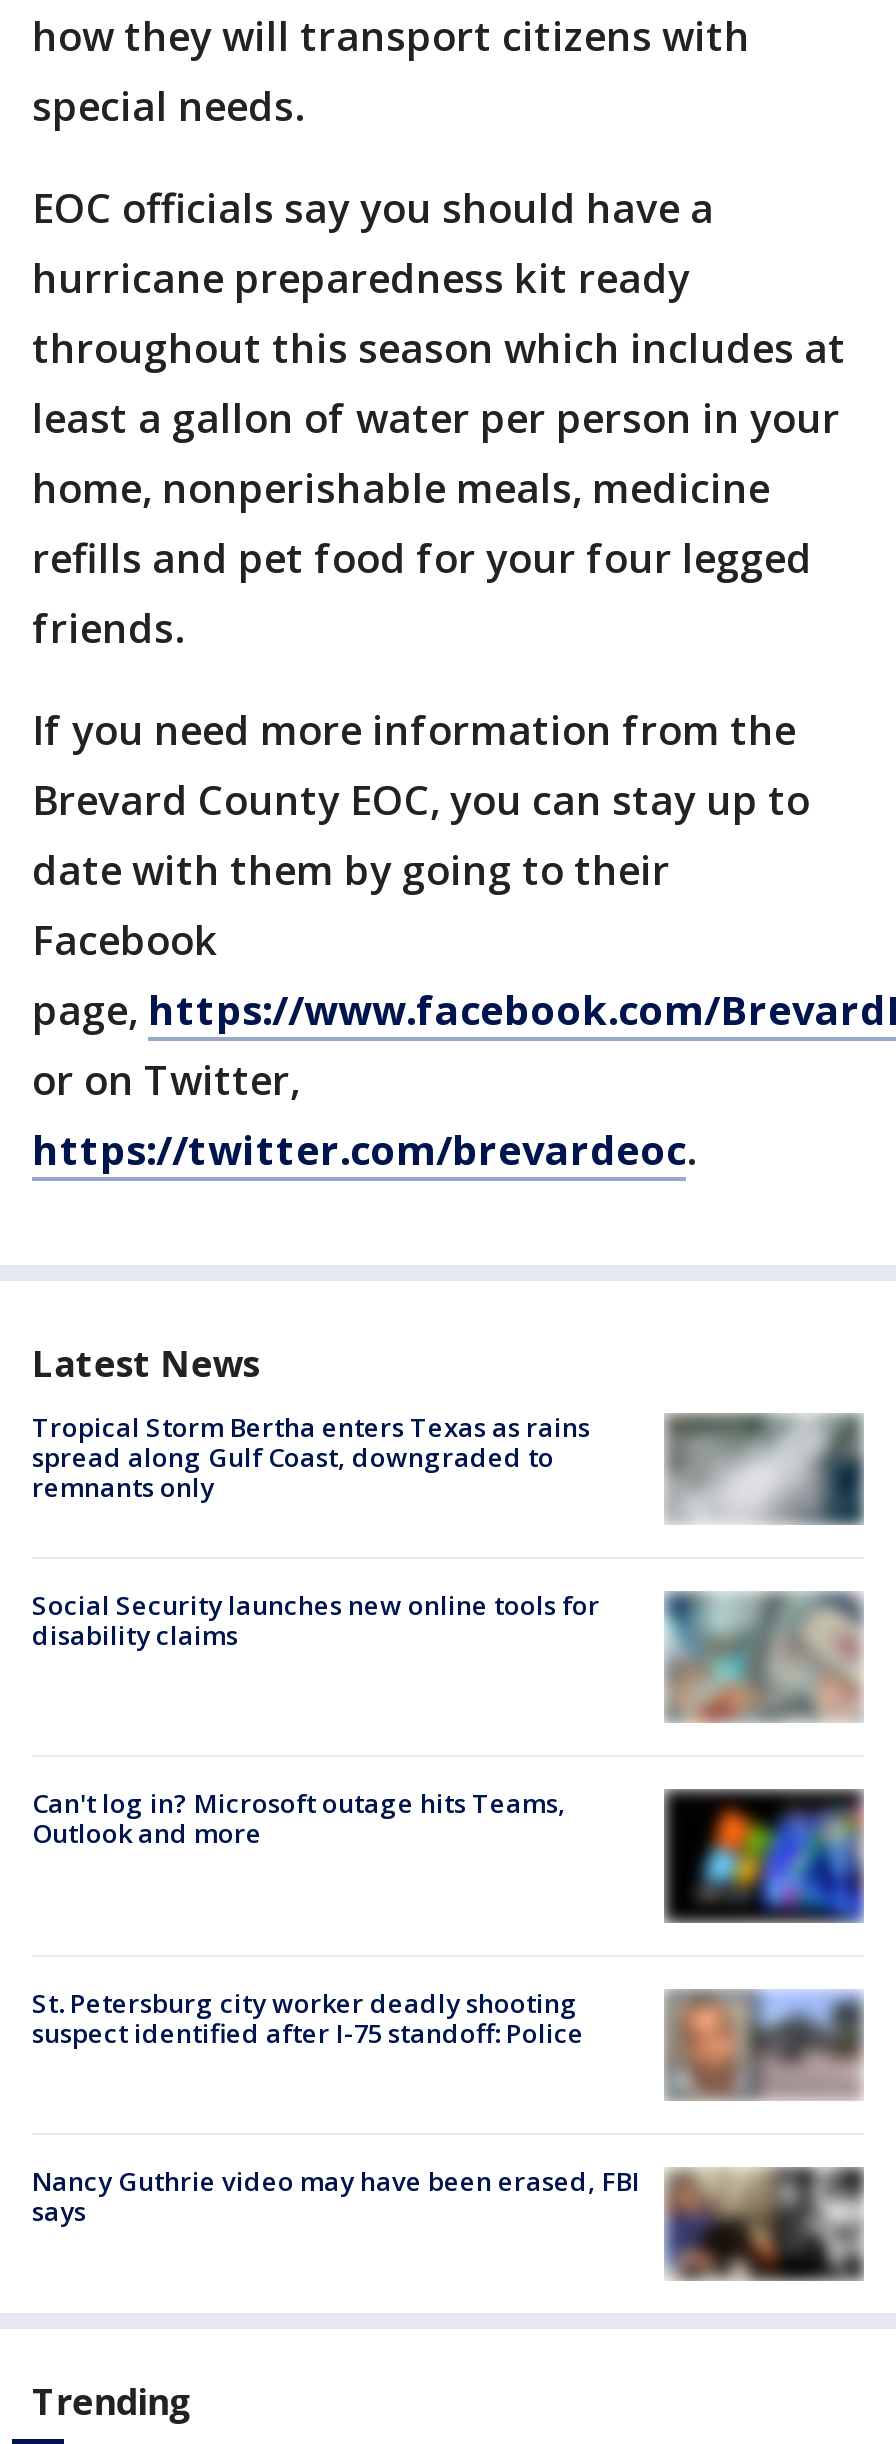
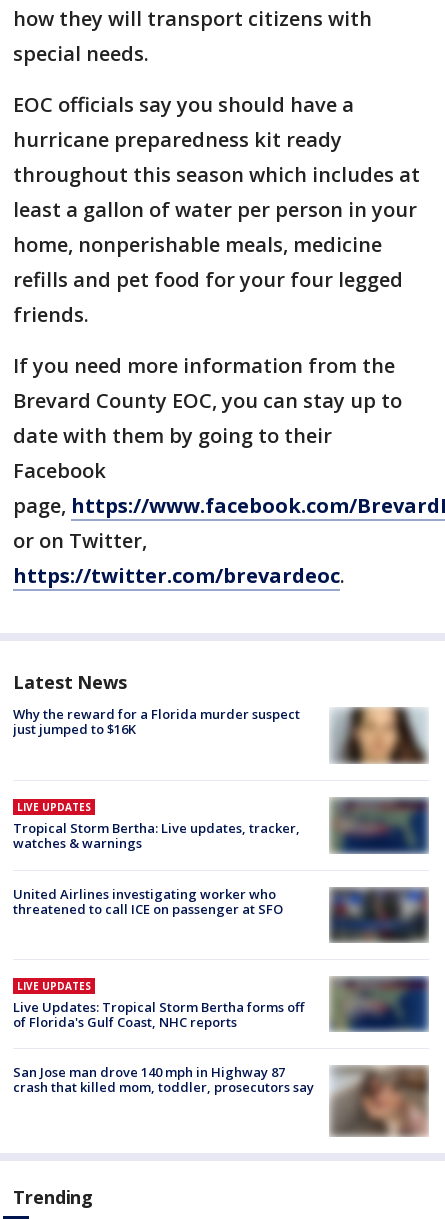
- [image]
- Tropical Storm Bertha enters Texas as rains
- spread along Gulf Coast, downgraded to
- remnants only
+ [image]
+ Why the reward for a Florida murder suspect
+ just jumped to $16K

- [image]
- Social Security launches new online tools for
- disability claims
+ [image]
+ LIVE UPDATES
+ Tropical Storm Bertha: Live updates, tracker,
+ watches & warnings

- Can't log in? Microsoft outage hits Teams,
- Outlook and more
+ United Airlines investigating worker who
+ threatened to call ICE on passenger at SFO

- [image]
+ [image]

- [image]
- St. Petersburg city worker deadly shooting
- suspect identified after I-75 standoff: Police
+ [image]
+ LIVE UPDATES
+ Live Updates: Tropical Storm Bertha forms off
+ of Florida's Gulf Coast, NHC reports

- [image]
- Nancy Guthrie video may have been erased, FBI
- says
+ [image]
+ San Jose man drove 140 mph in Highway 87
+ crash that killed mom, toddler, prosecutors say
